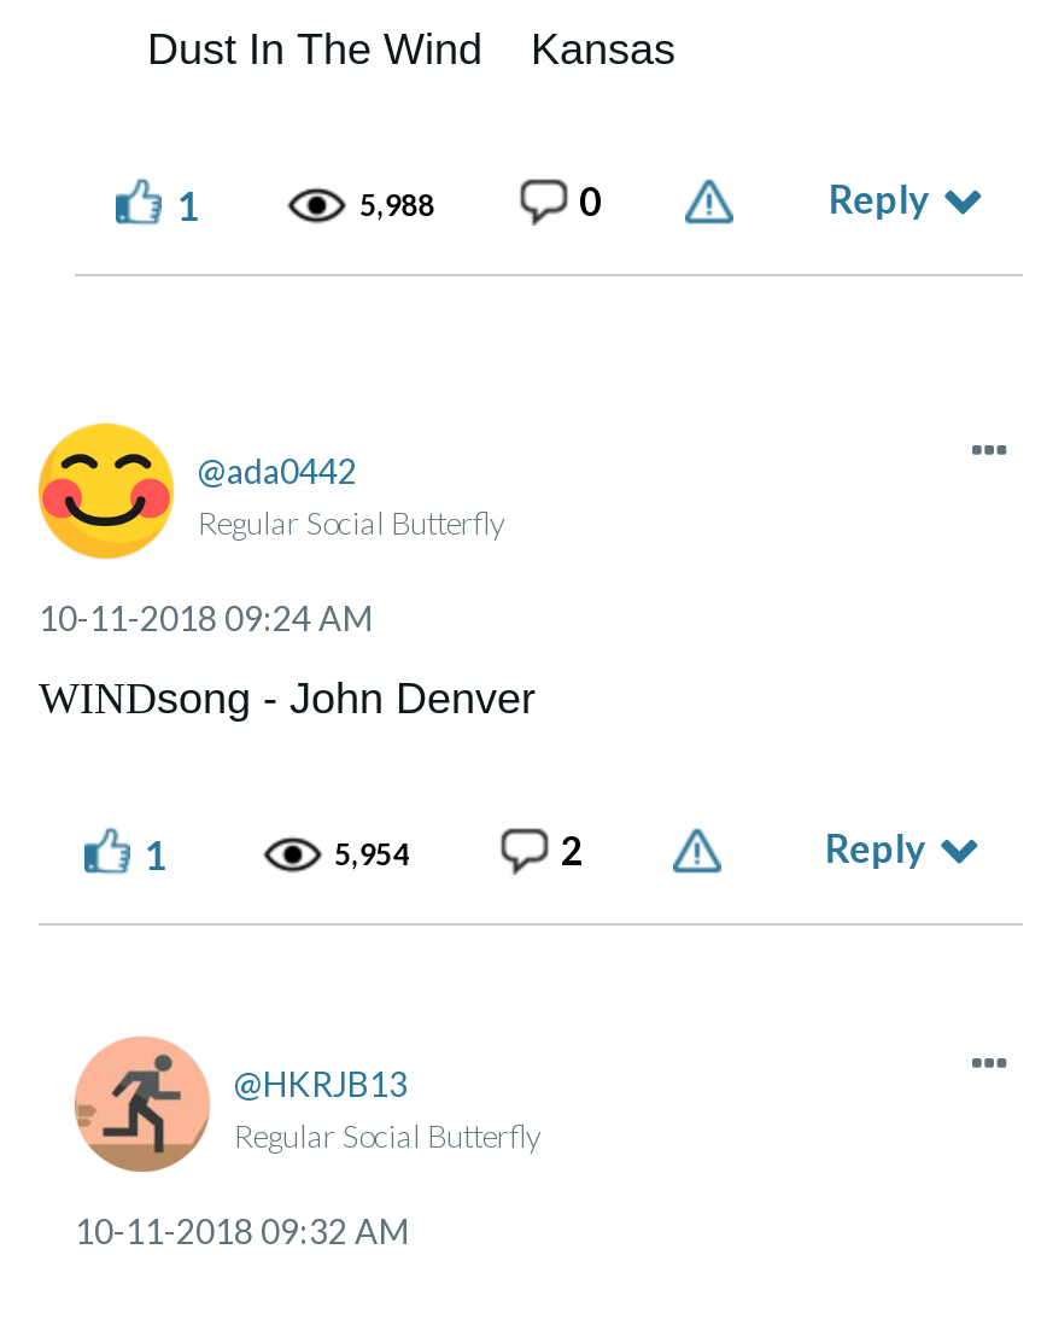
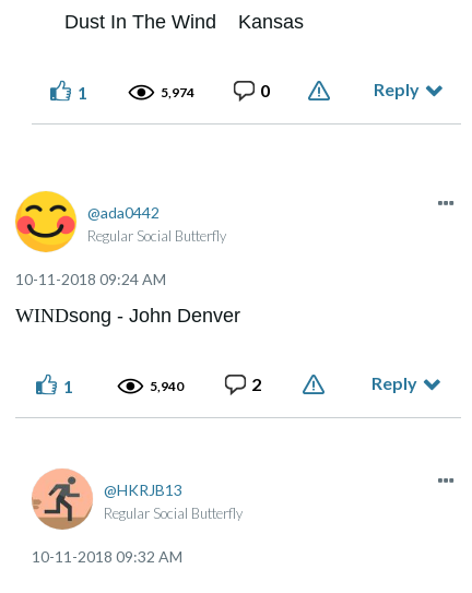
- 5,988
+ 5,974

- 5,954
+ 5,940
